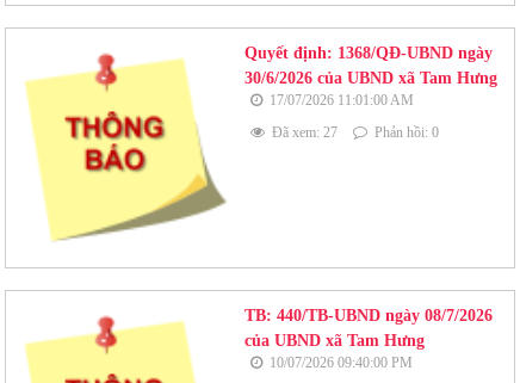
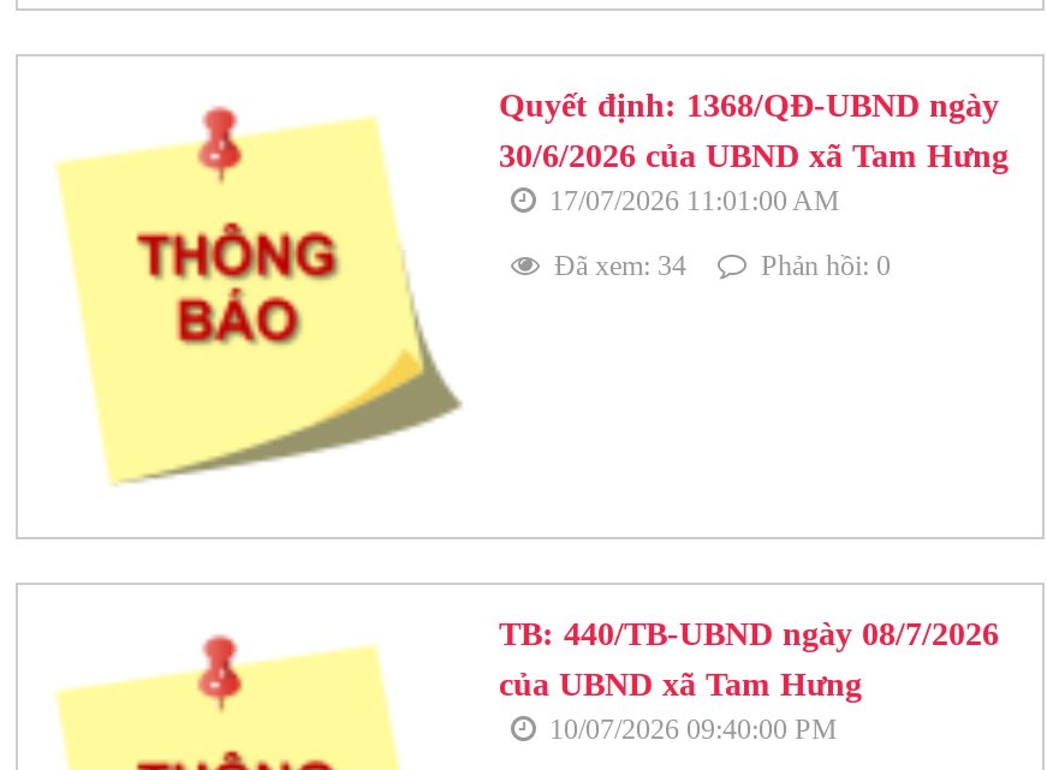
- Đã xem: 27 Phản hồi: 0
+ Đã xem: 34 Phản hồi: 0
